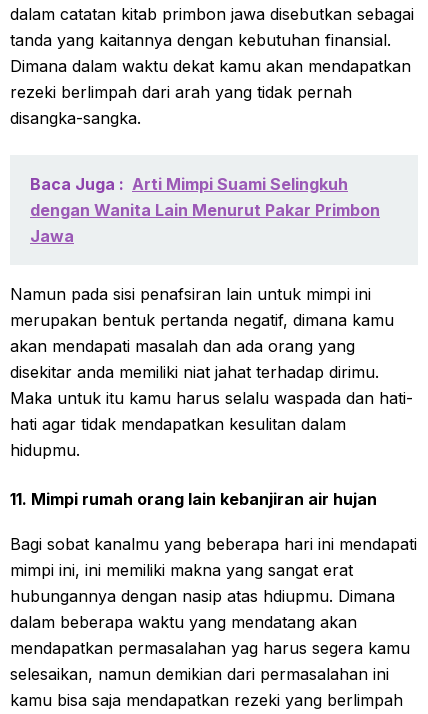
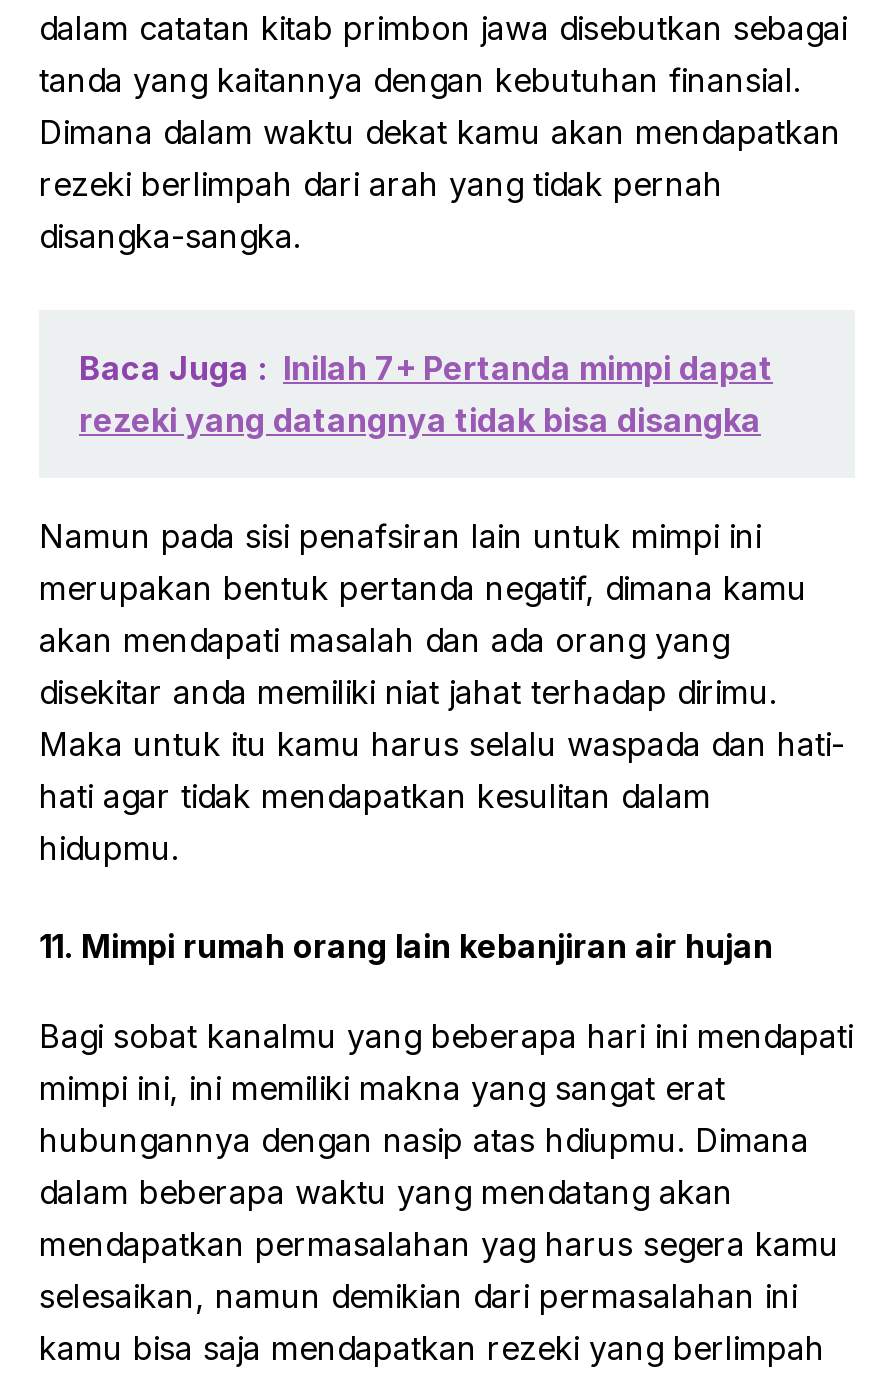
- Baca Juga : Arti Mimpi Suami Selingkuh
- dengan Wanita Lain Menurut Pakar Primbon
- Jawa
+ Baca Juga : Inilah 7+ Pertanda mimpi dapat
+ rezeki yang datangnya tidak bisa disangka
